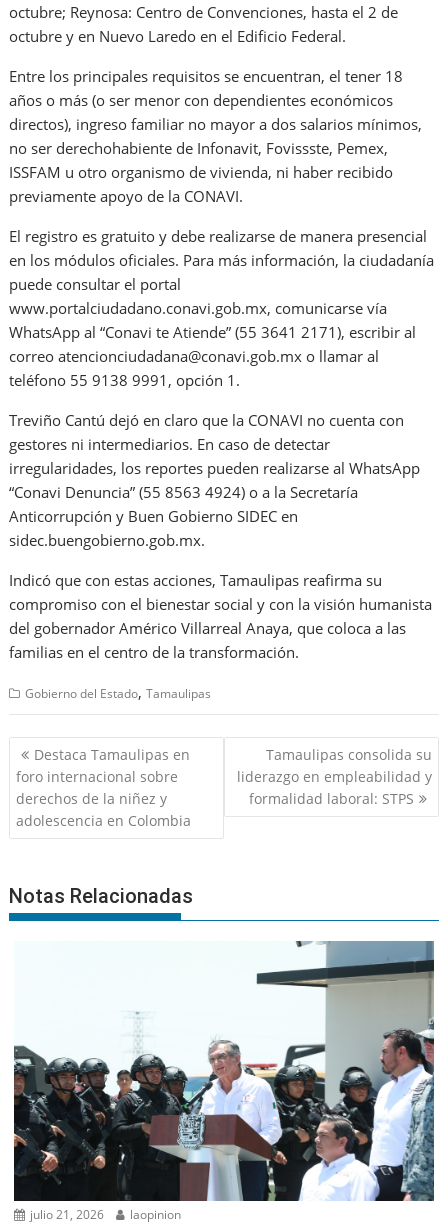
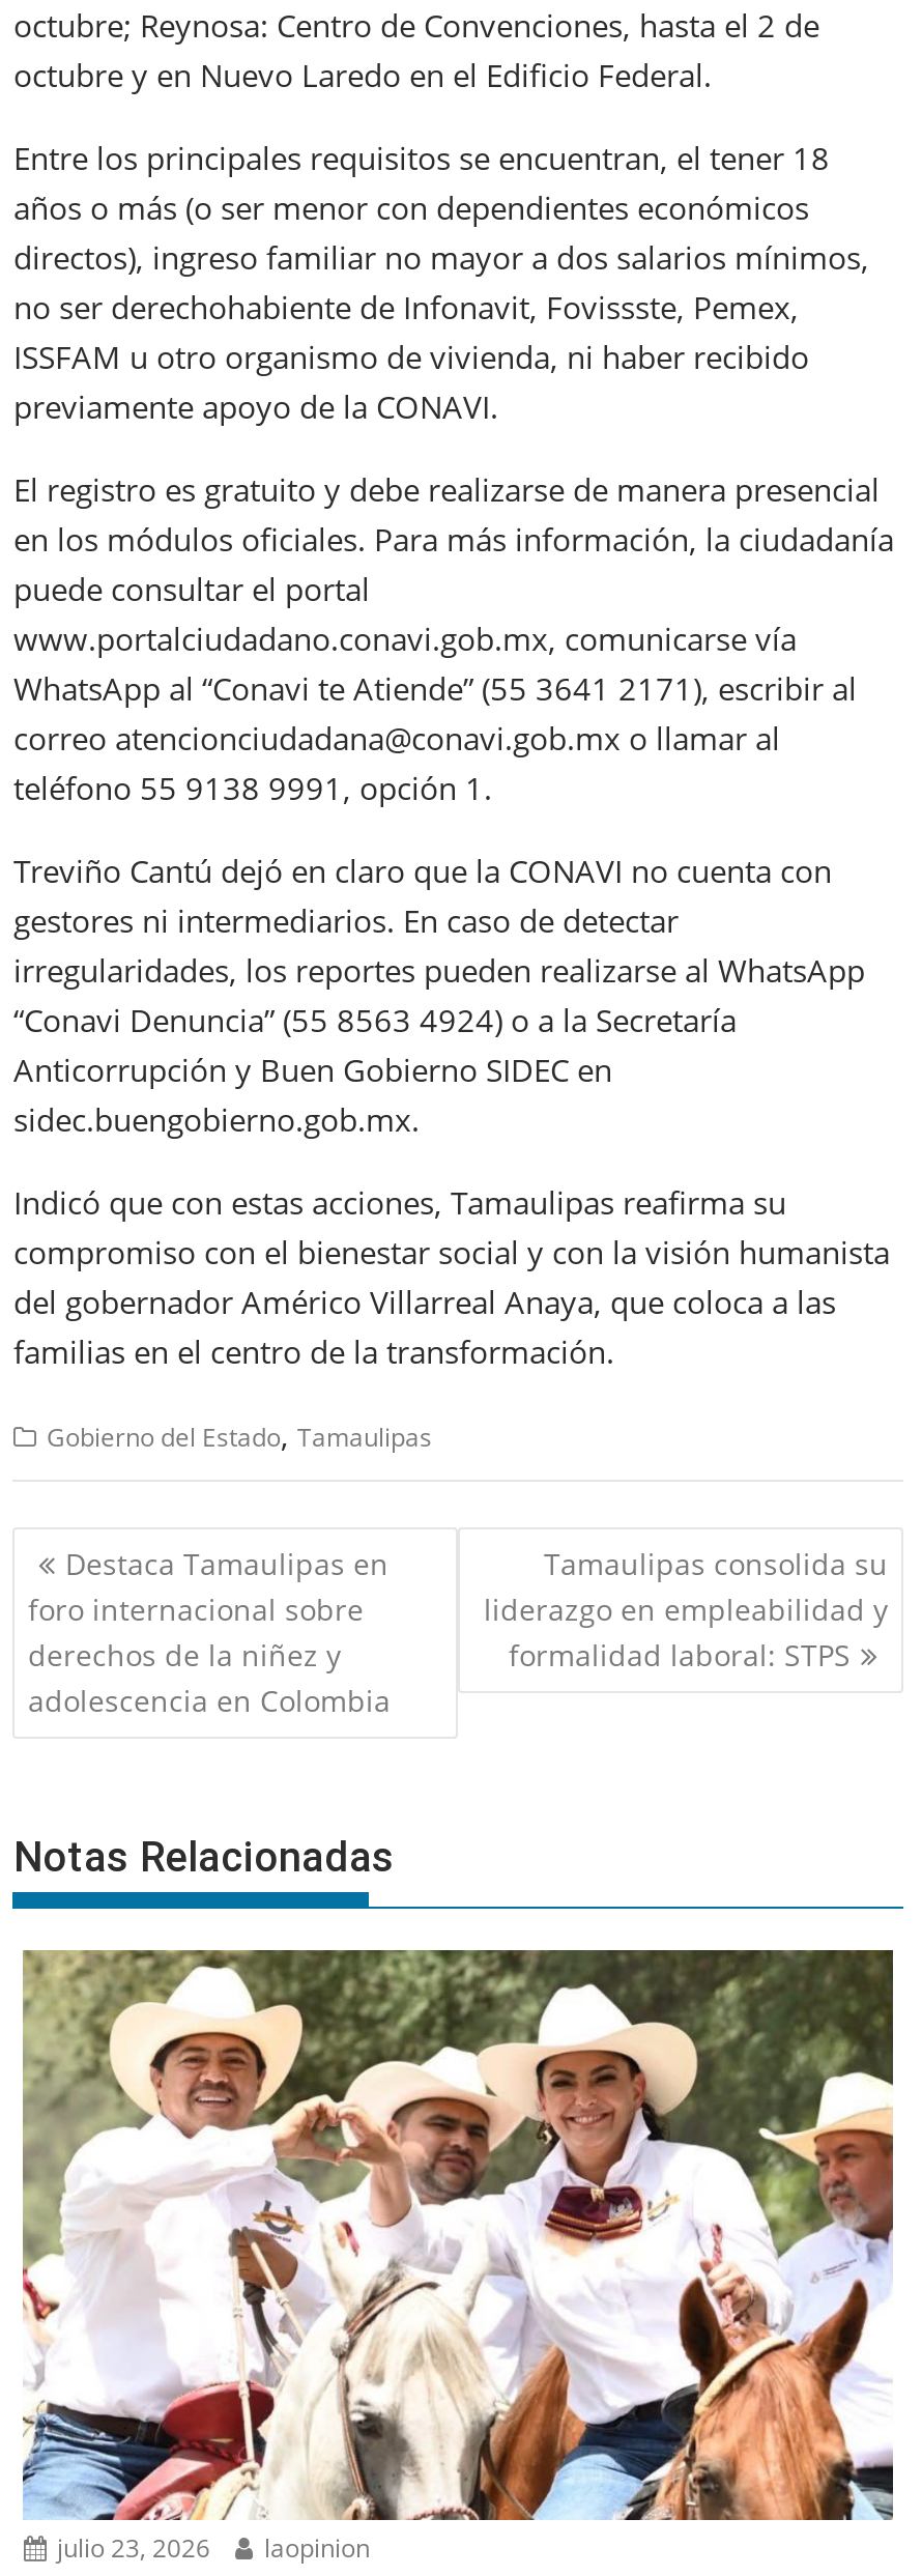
- [image]
- julio 21, 2026 laopinion
+ [image]
+ julio 23, 2026 laopinion
